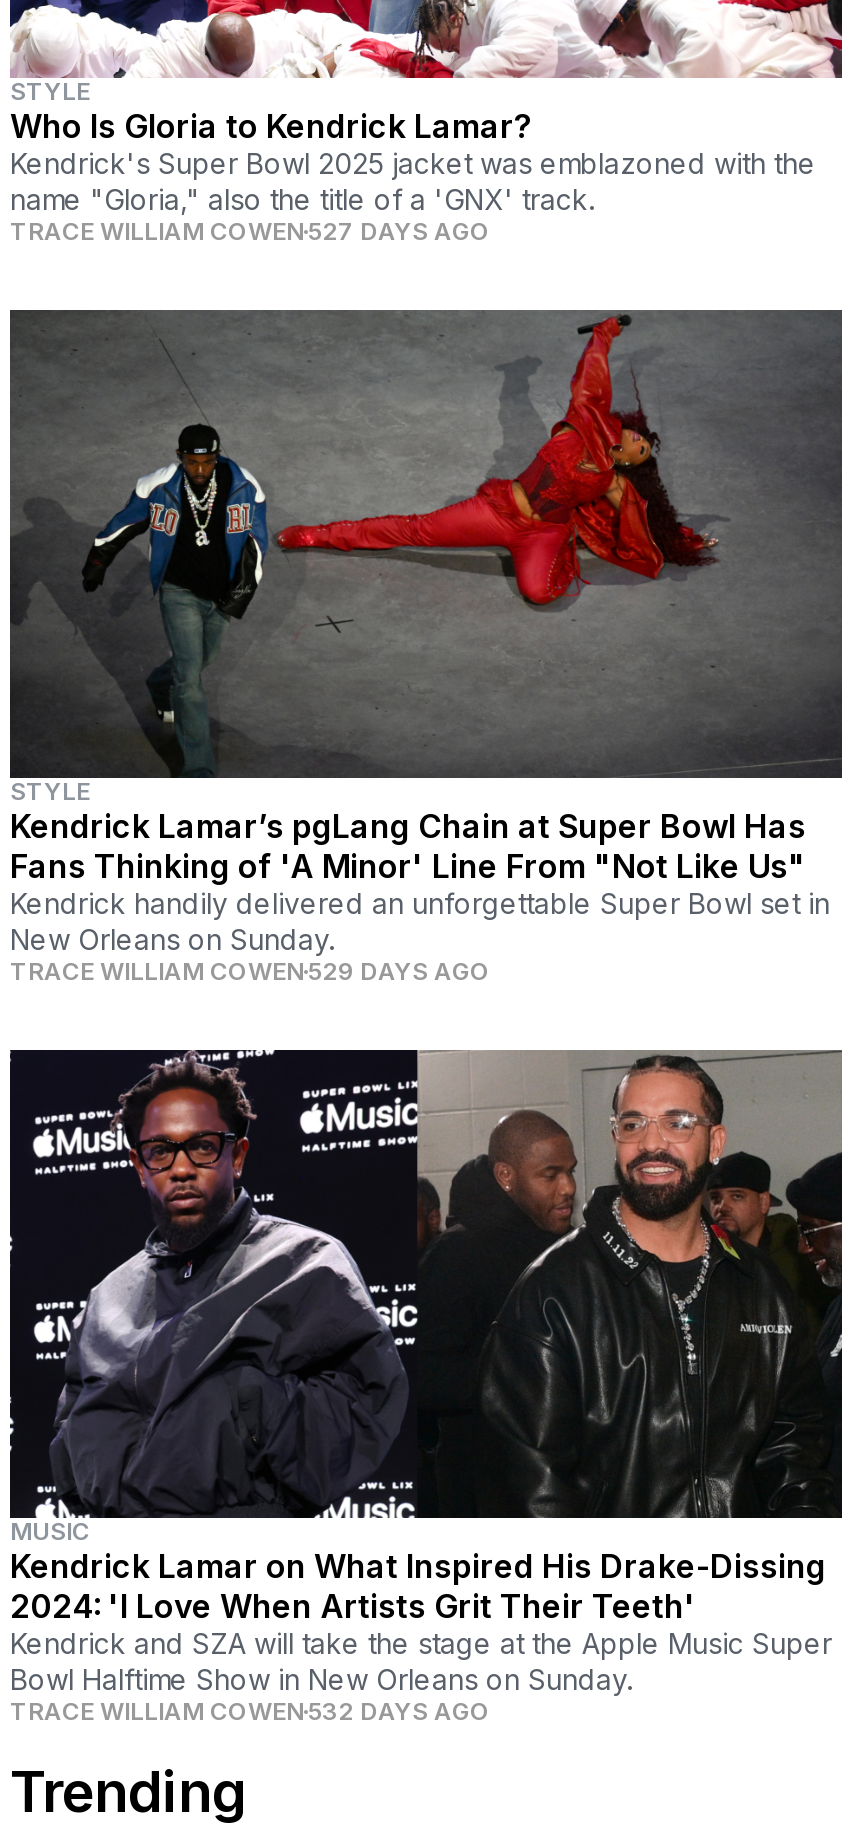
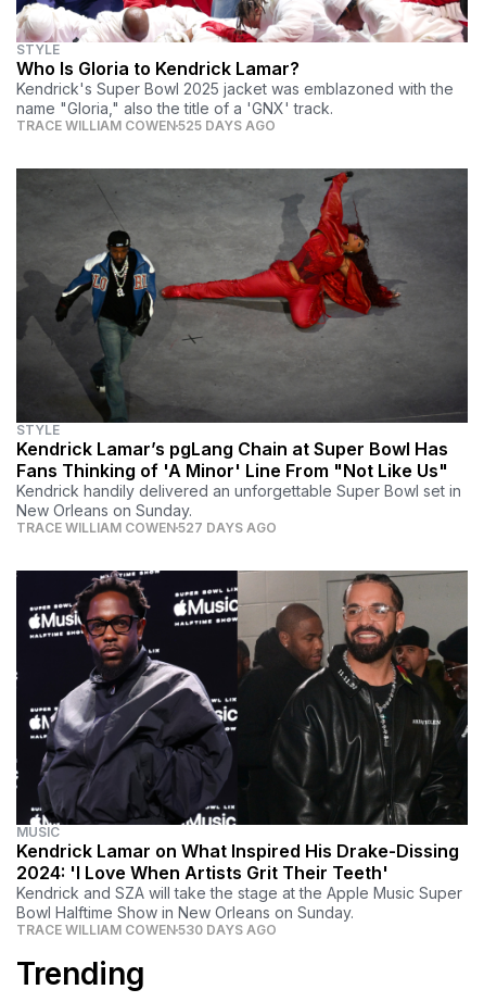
moved down: TRACE WILLIAM COWEN 527 DAYS AGO

+ TRACE WILLIAM COWEN 525 DAYS AGO

- TRACE WILLIAM COWEN 529 DAYS AGO

- TRACE WILLIAM COWEN 532 DAYS AGO
+ TRACE WILLIAM COWEN 530 DAYS AGO
